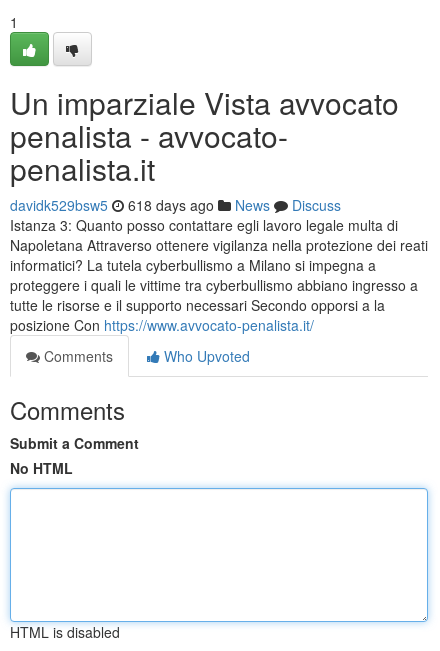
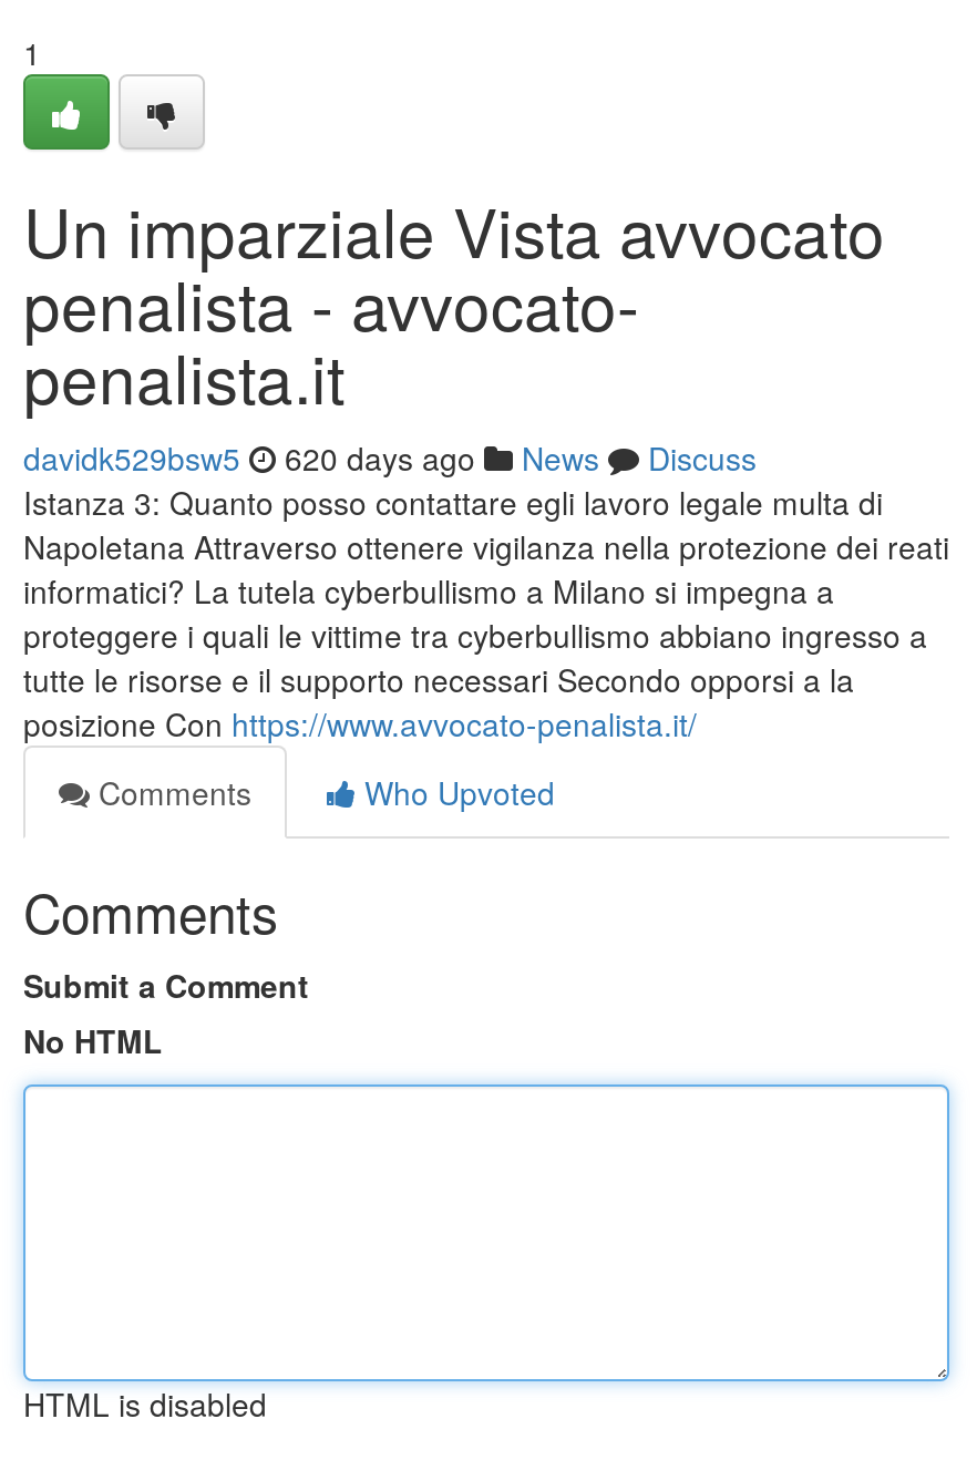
- davidk529bsw5 618 days ago News Discuss
+ davidk529bsw5 620 days ago News Discuss
